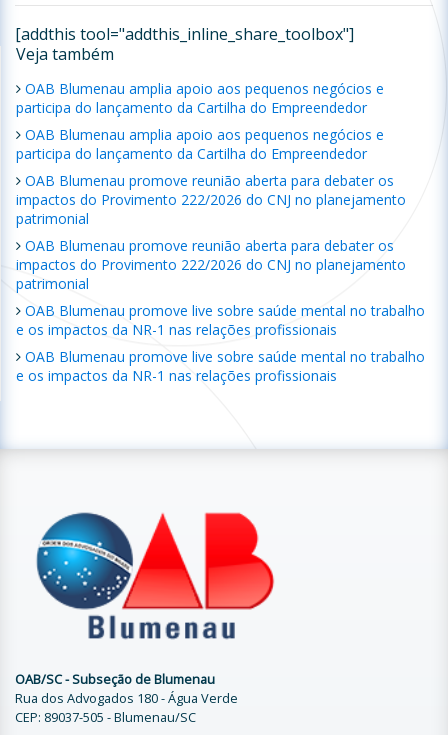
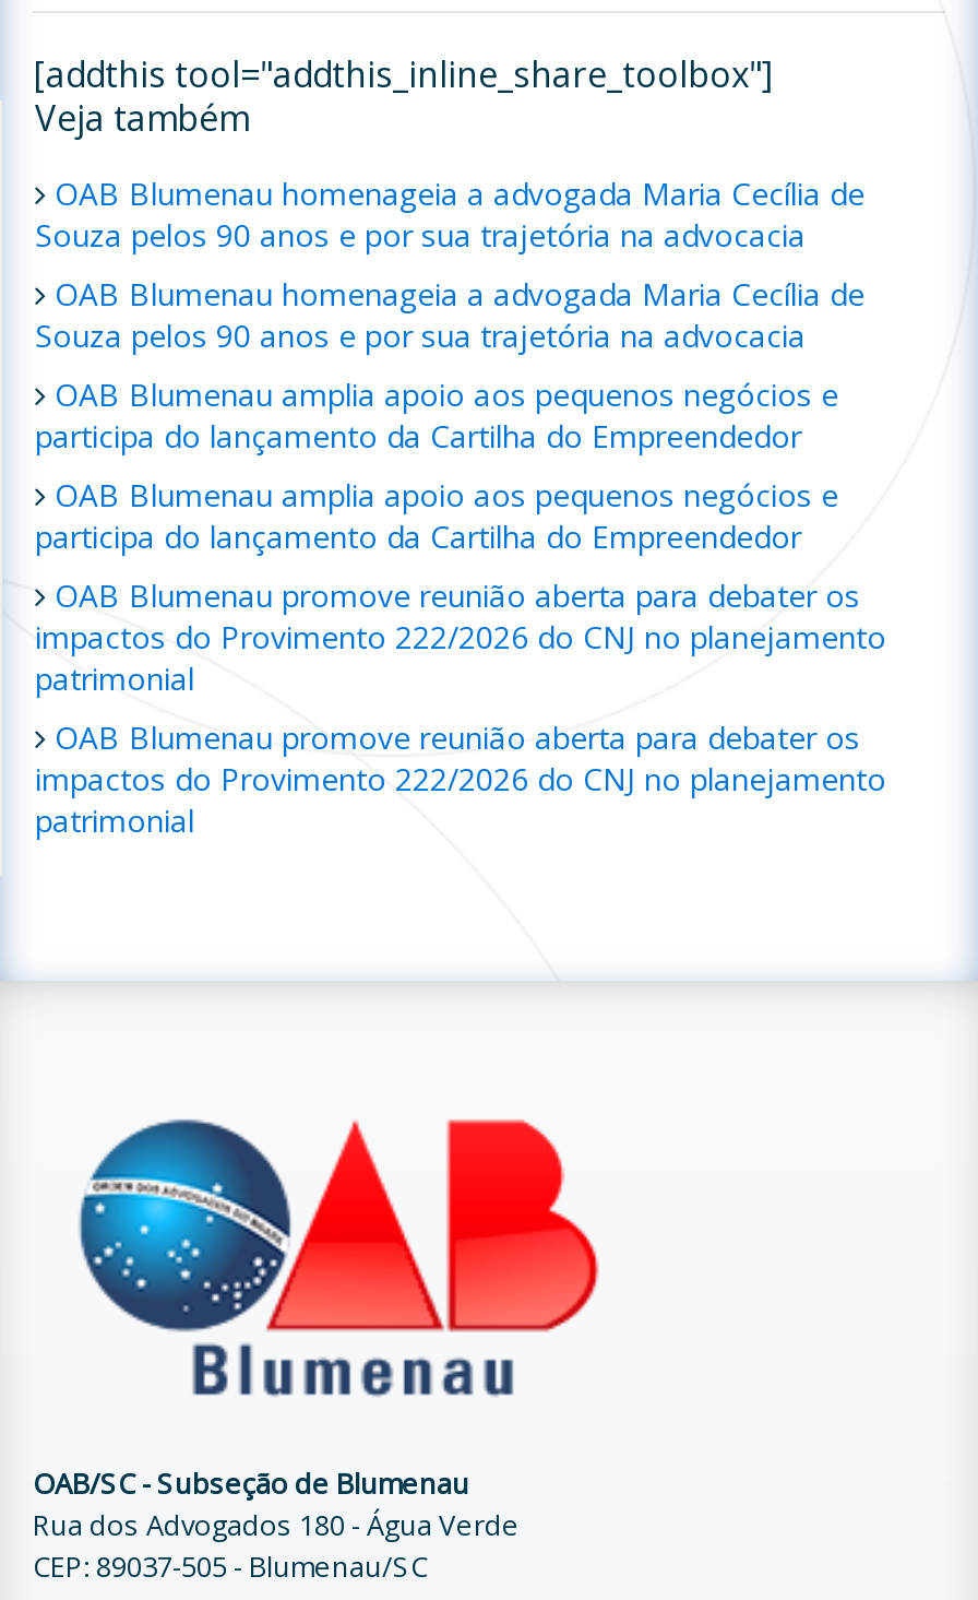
+ OAB Blumenau homenageia a advogada Maria Cecília de
+ Souza pelos 90 anos e por sua trajetória na advocacia
+ OAB Blumenau homenageia a advogada Maria Cecília de
+ Souza pelos 90 anos e por sua trajetória na advocacia

moved down: OAB Blumenau amplia apoio aos pequenos negócios e | participa do lançamento da Cartilha do Empreendedor | OAB Blumenau amplia apoio aos pequenos negócios e | ... | impactos do Provimento 222/2026 do CNJ no planejamento | patrimonial

- OAB Blumenau promove live sobre saúde mental no trabalho
- e os impactos da NR-1 nas relações profissionais
- OAB Blumenau promove live sobre saúde mental no trabalho
- e os impactos da NR-1 nas relações profissionais
